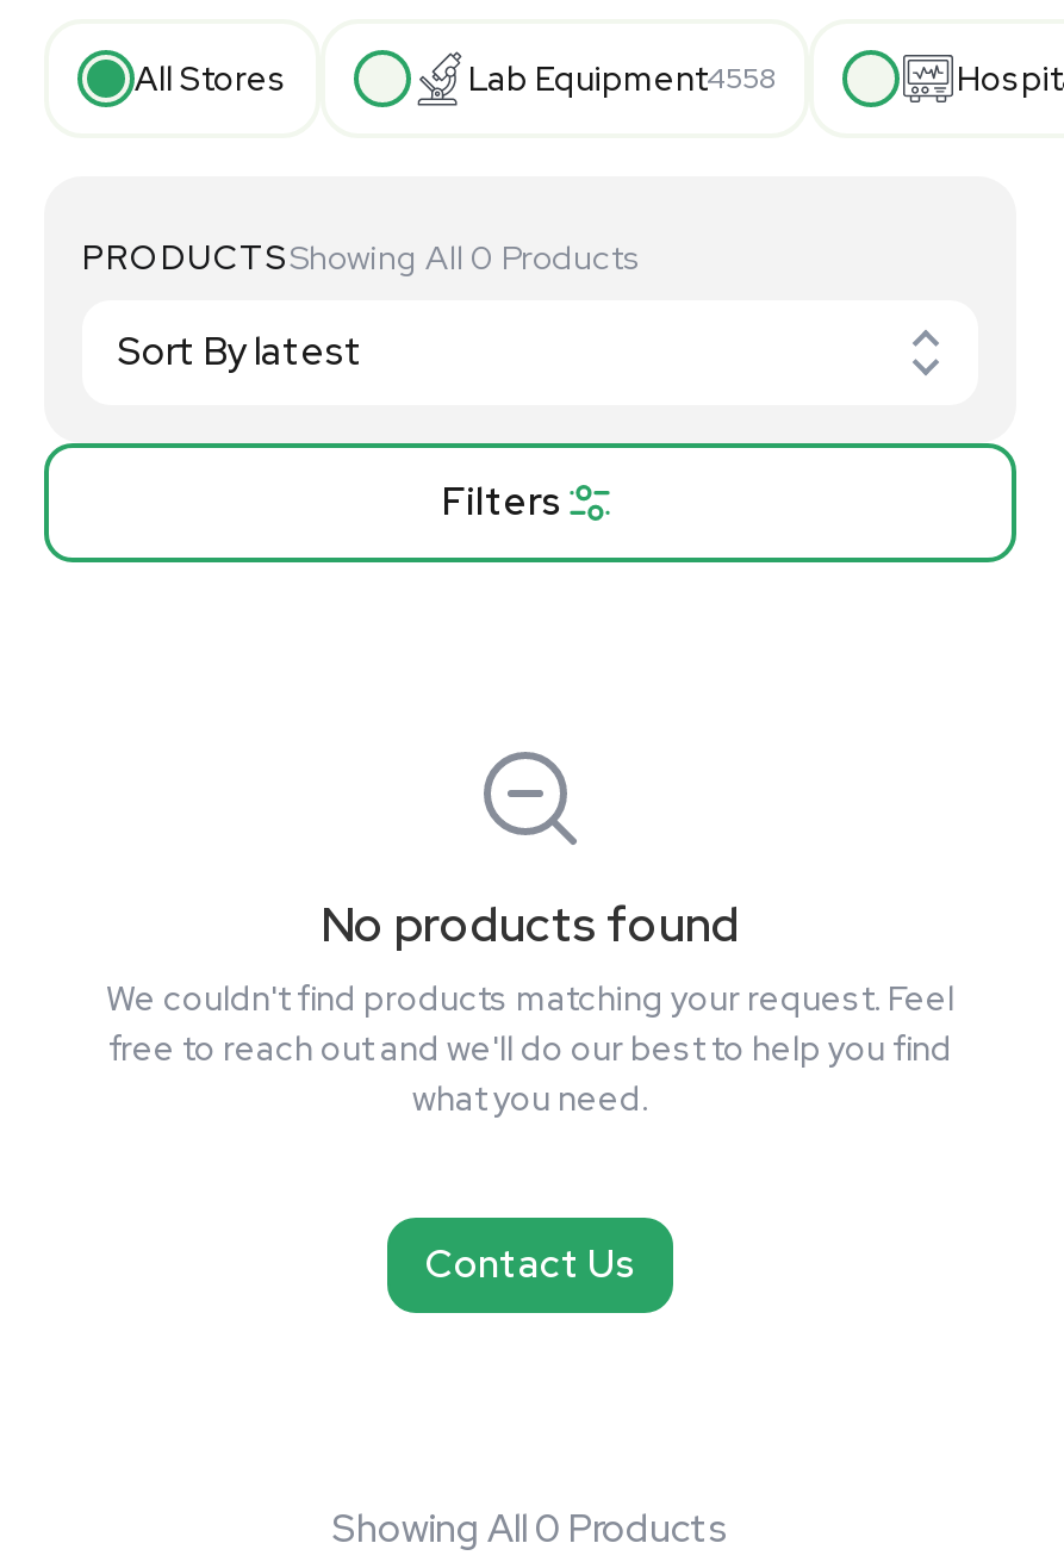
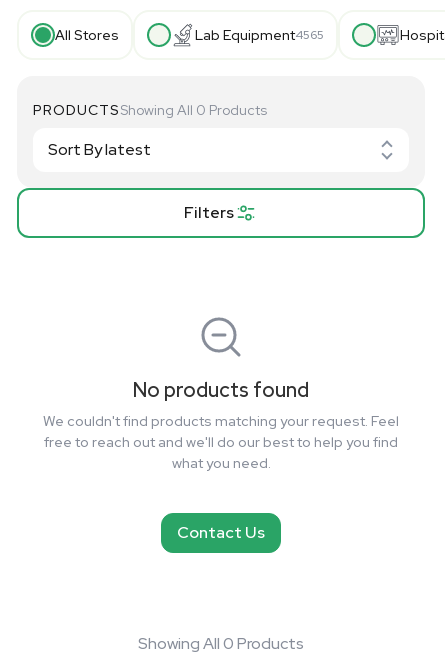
- Lab Equipment4558
+ Lab Equipment4565
